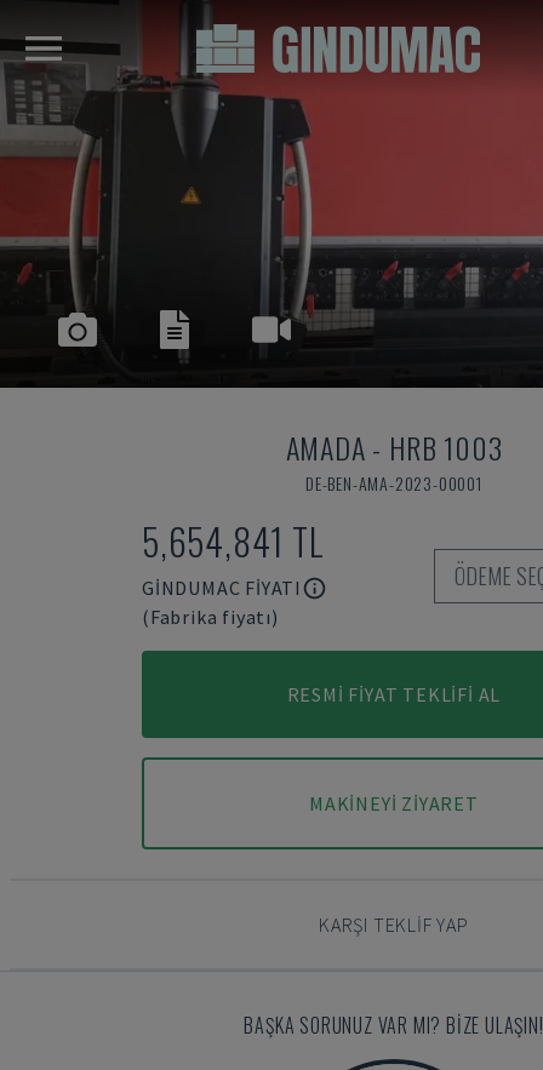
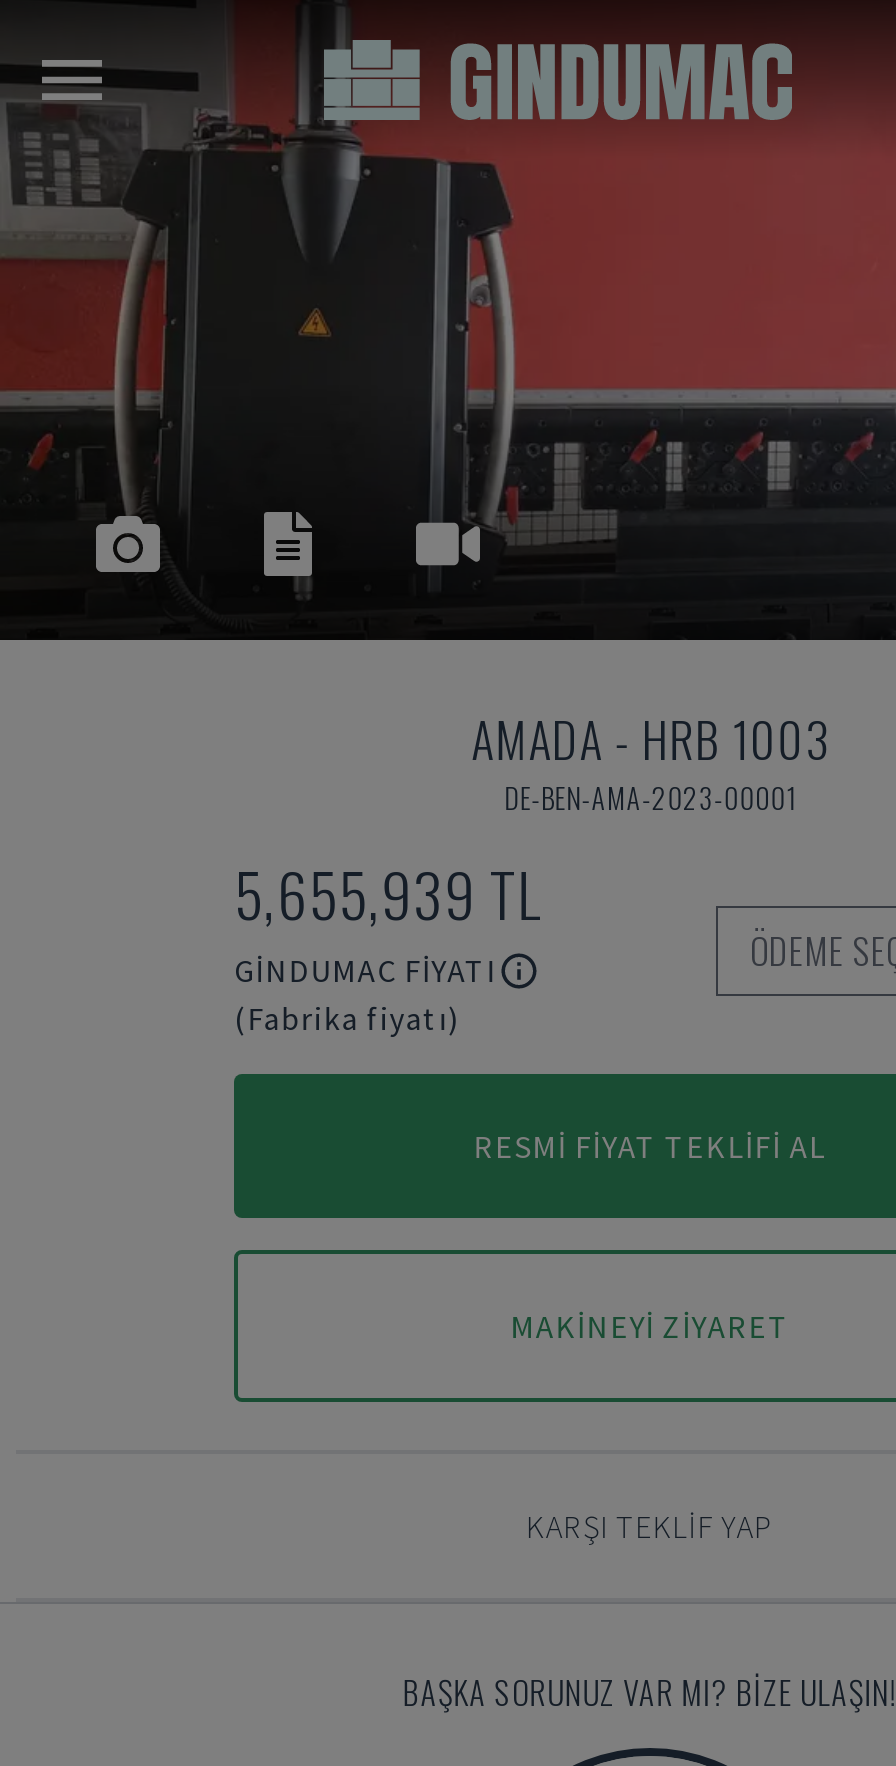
- 5,654,841 TL
+ 5,655,939 TL
